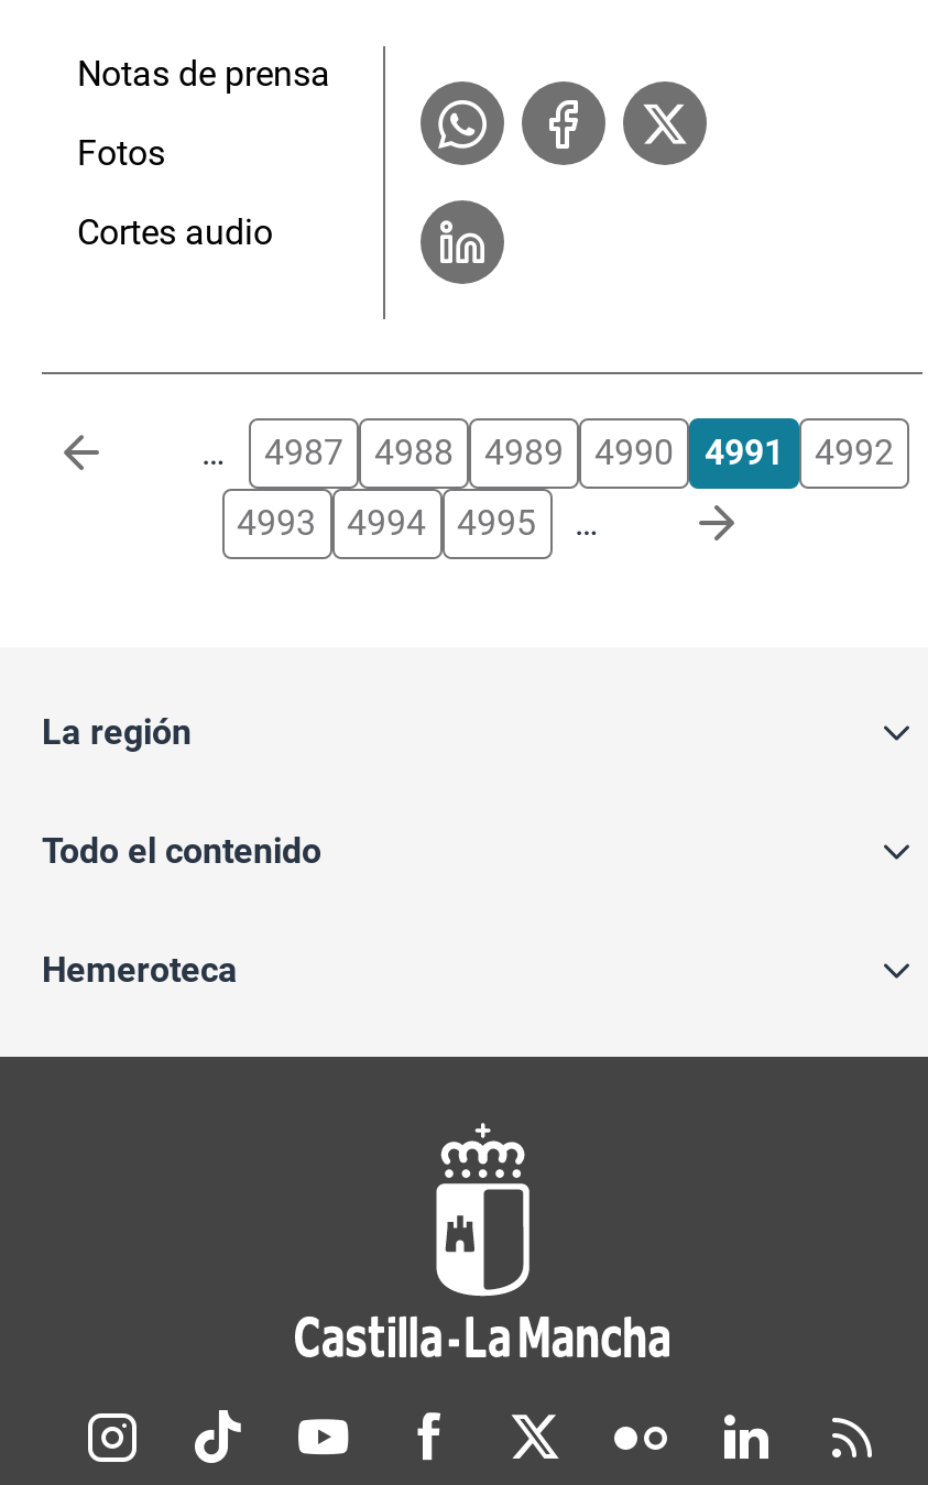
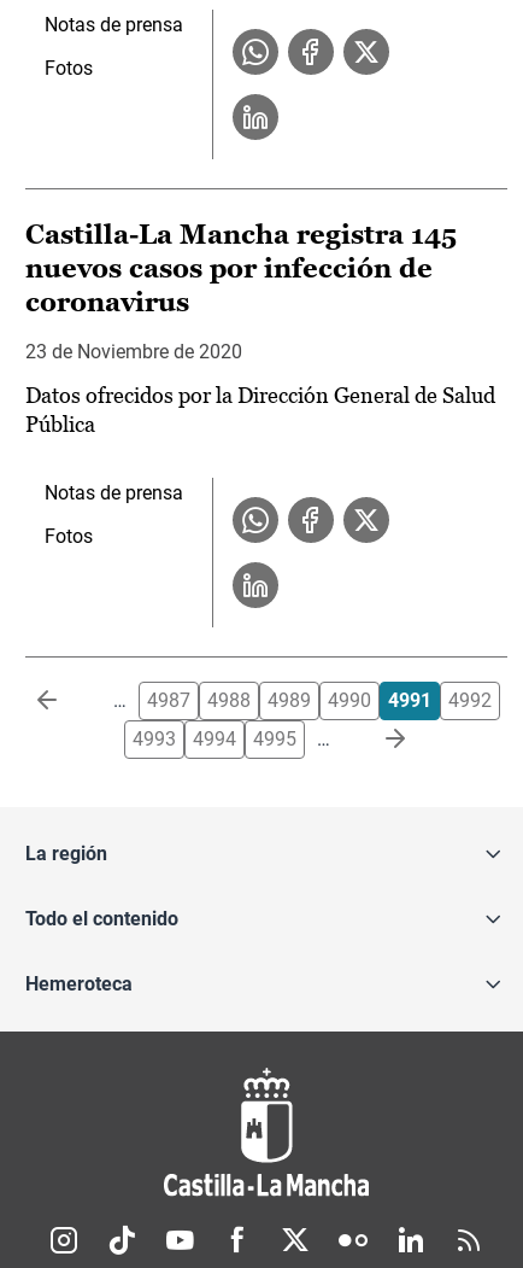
- Cortes audio
+ Castilla-La Mancha registra 145
+ nuevos casos por infección de
+ coronavirus
+ 23 de Noviembre de 2020
+ Datos ofrecidos por la Dirección General de Salud
+ Pública
+ Notas de prensa
+ Fotos
